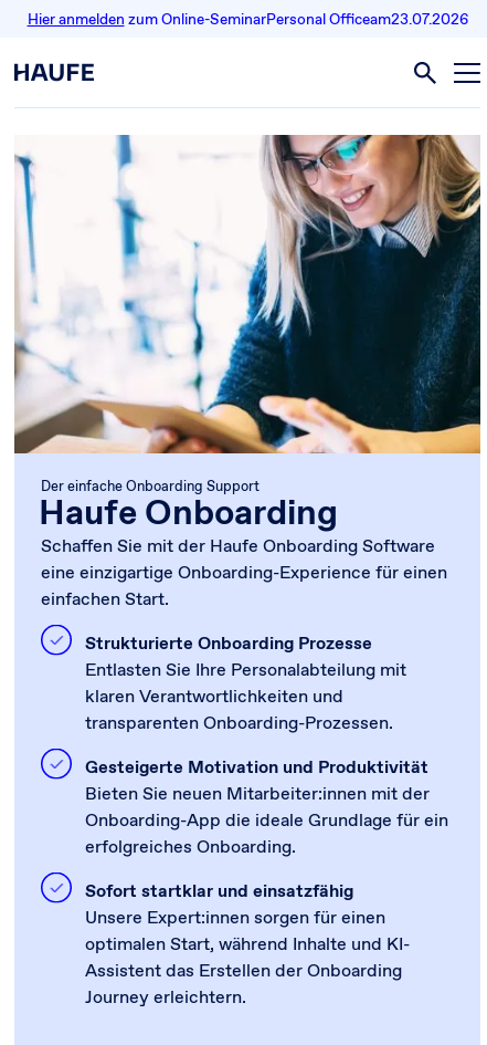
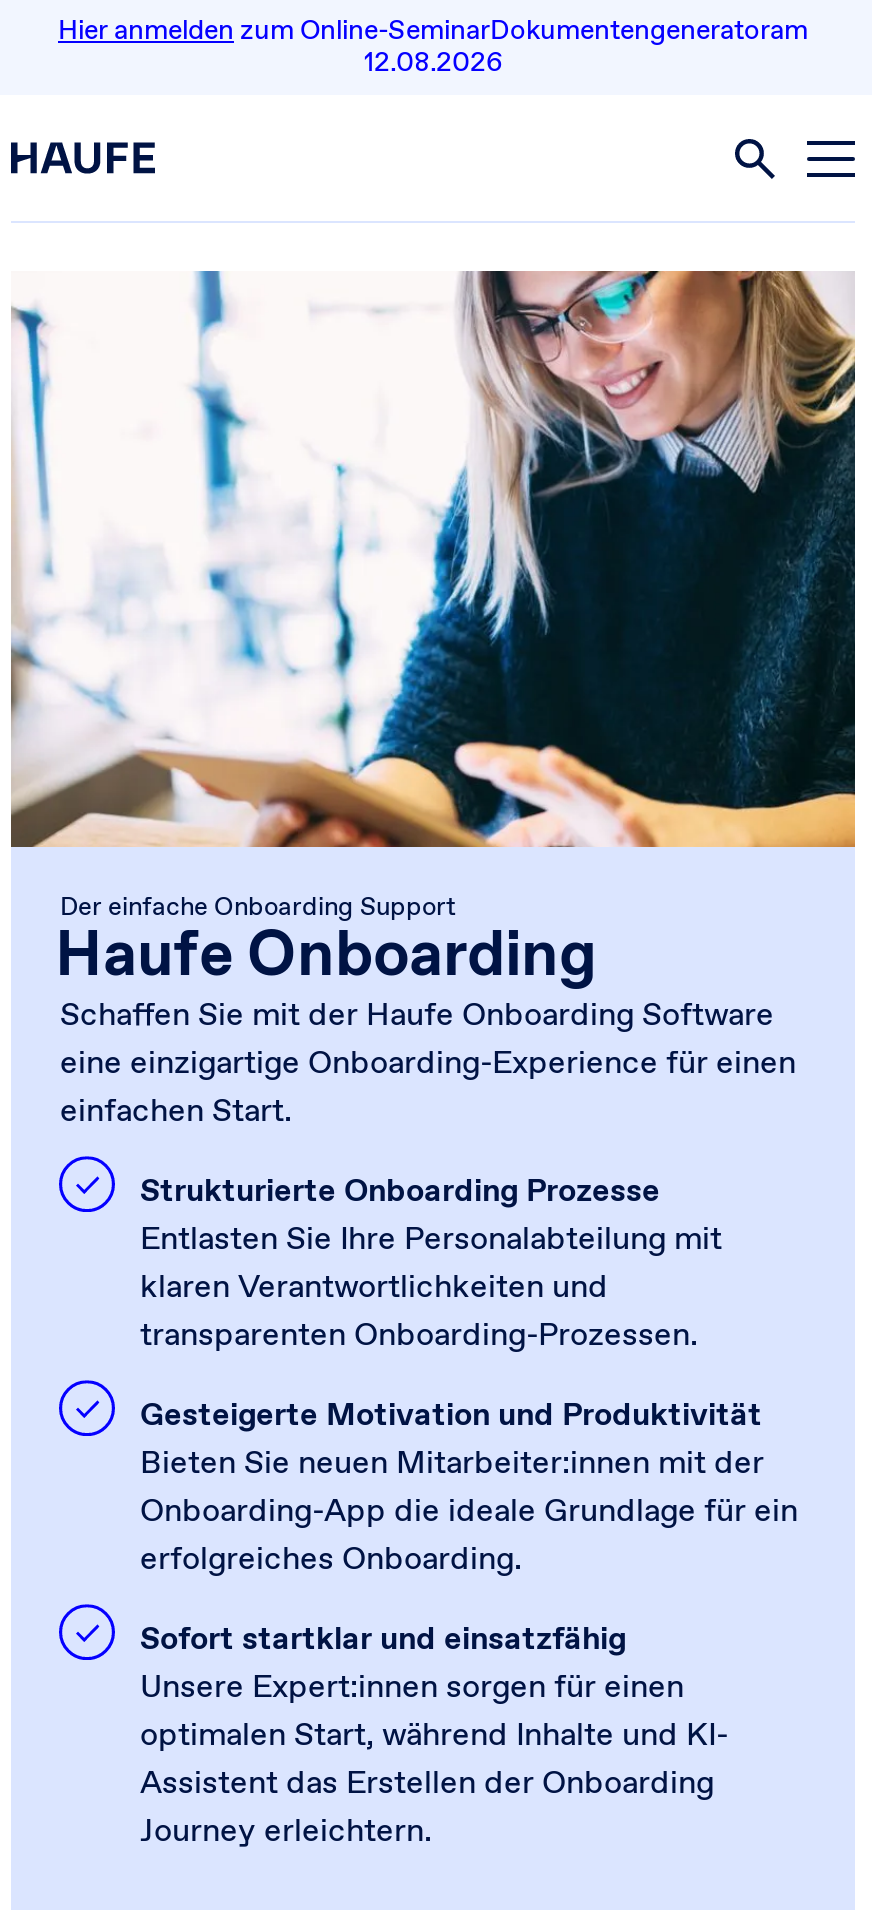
- Hier anmelden zum Online-SeminarPersonal Officeam23.07.2026
+ Hier anmelden zum Online-SeminarDokumentengeneratoram
+ 12.08.2026
